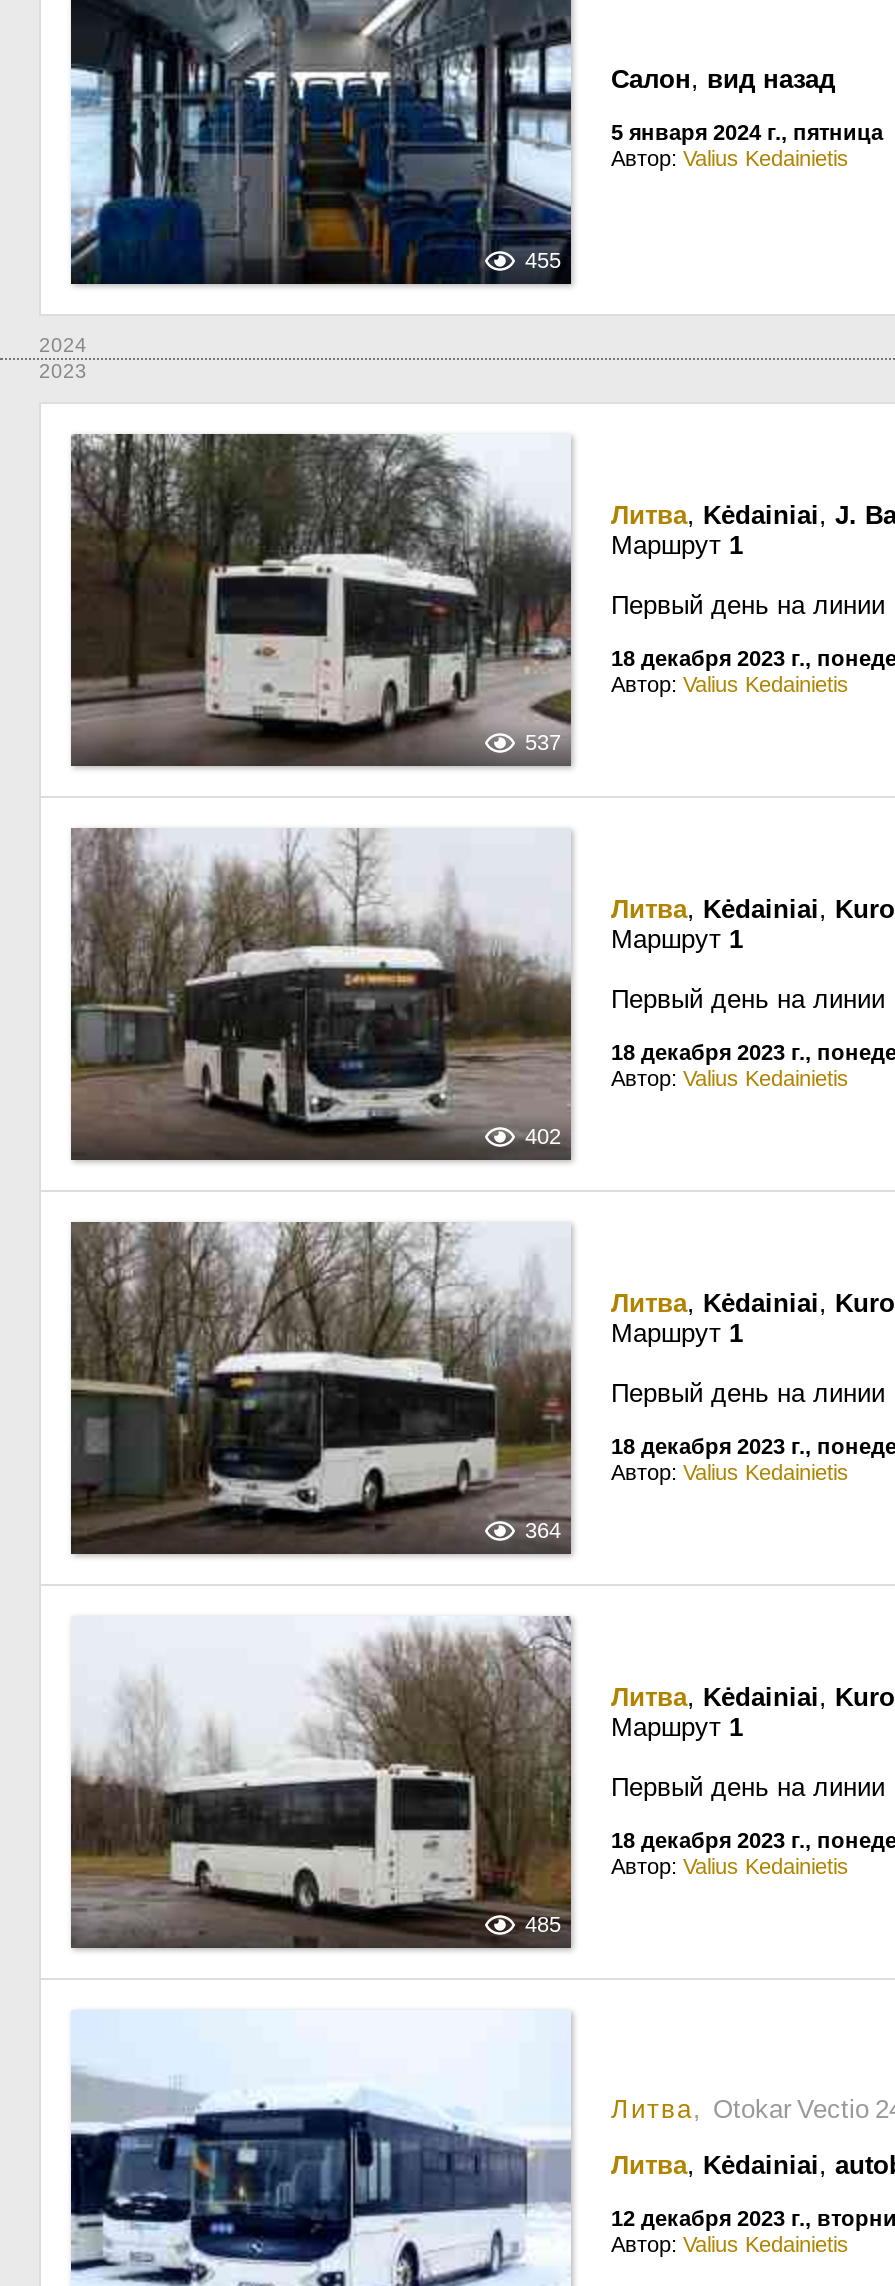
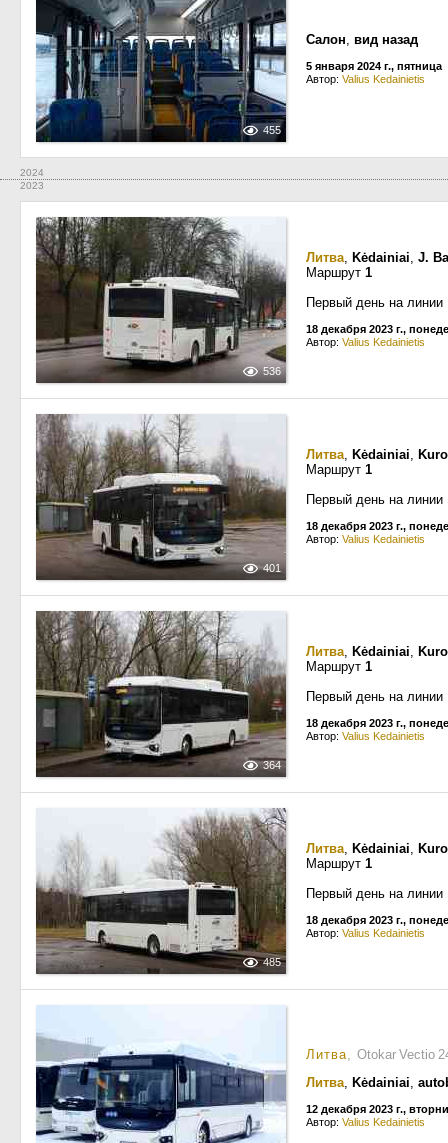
- 537
+ 536

- 402
+ 401
